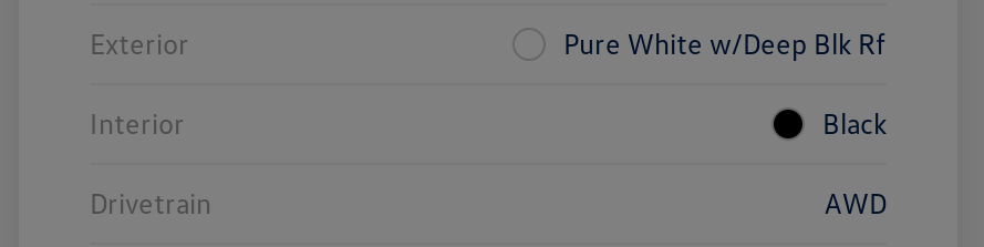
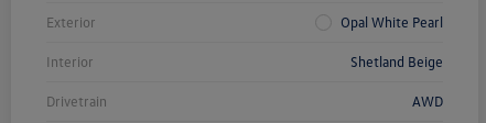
- Pure White w/Deep Blk Rf
+ Opal White Pearl

- Black
+ Shetland Beige
